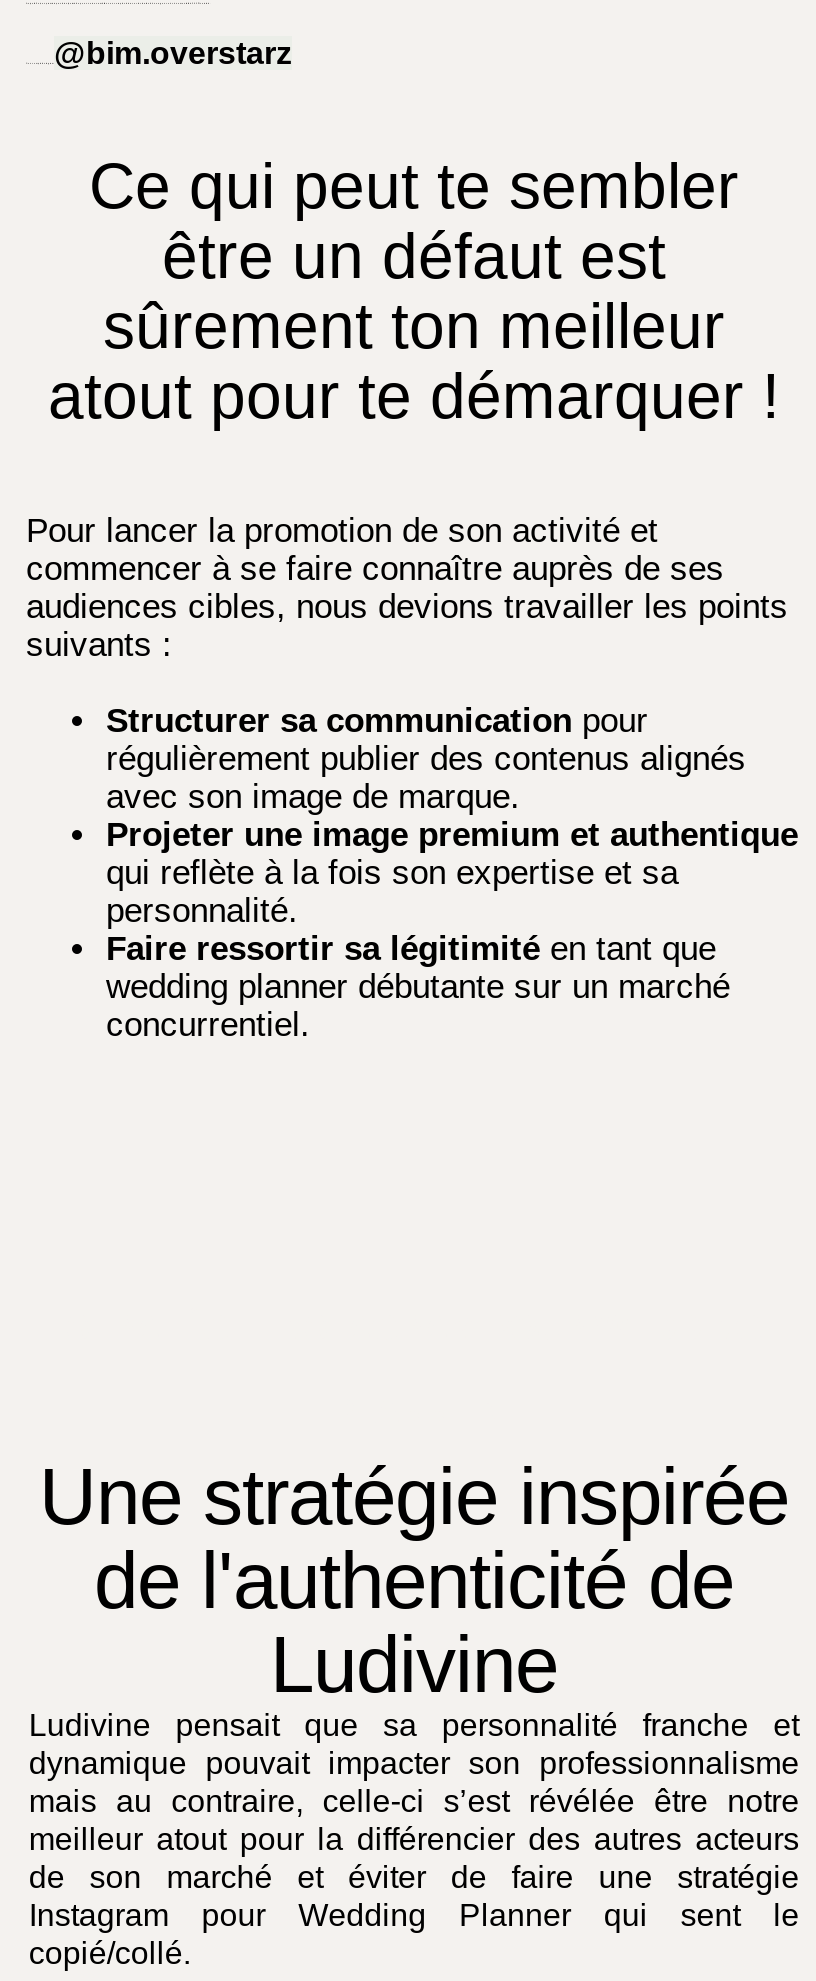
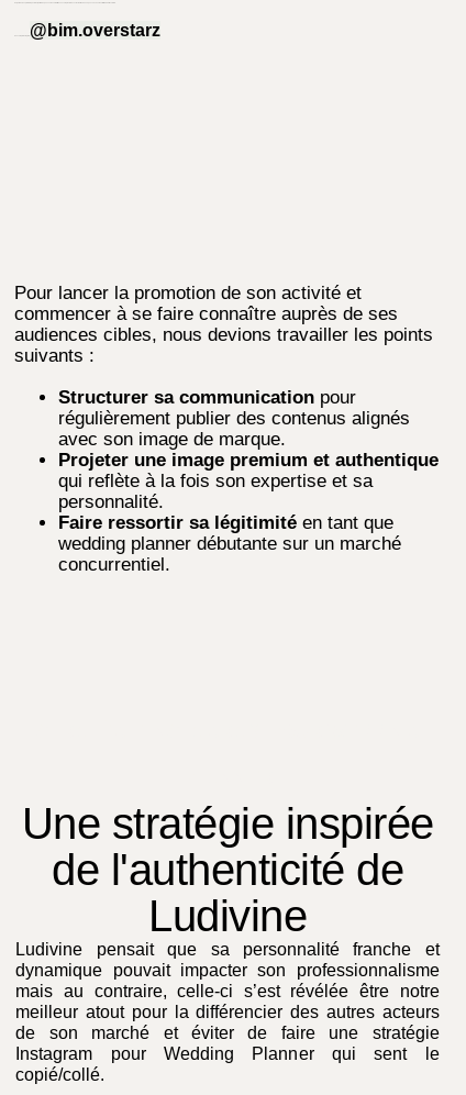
- Ce qui peut te sembler
- être un défaut est
- sûrement ton meilleur
- atout pour te démarquer !
